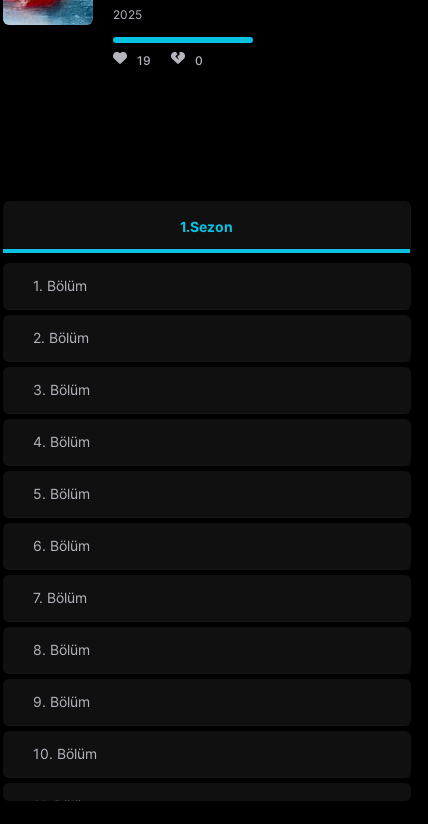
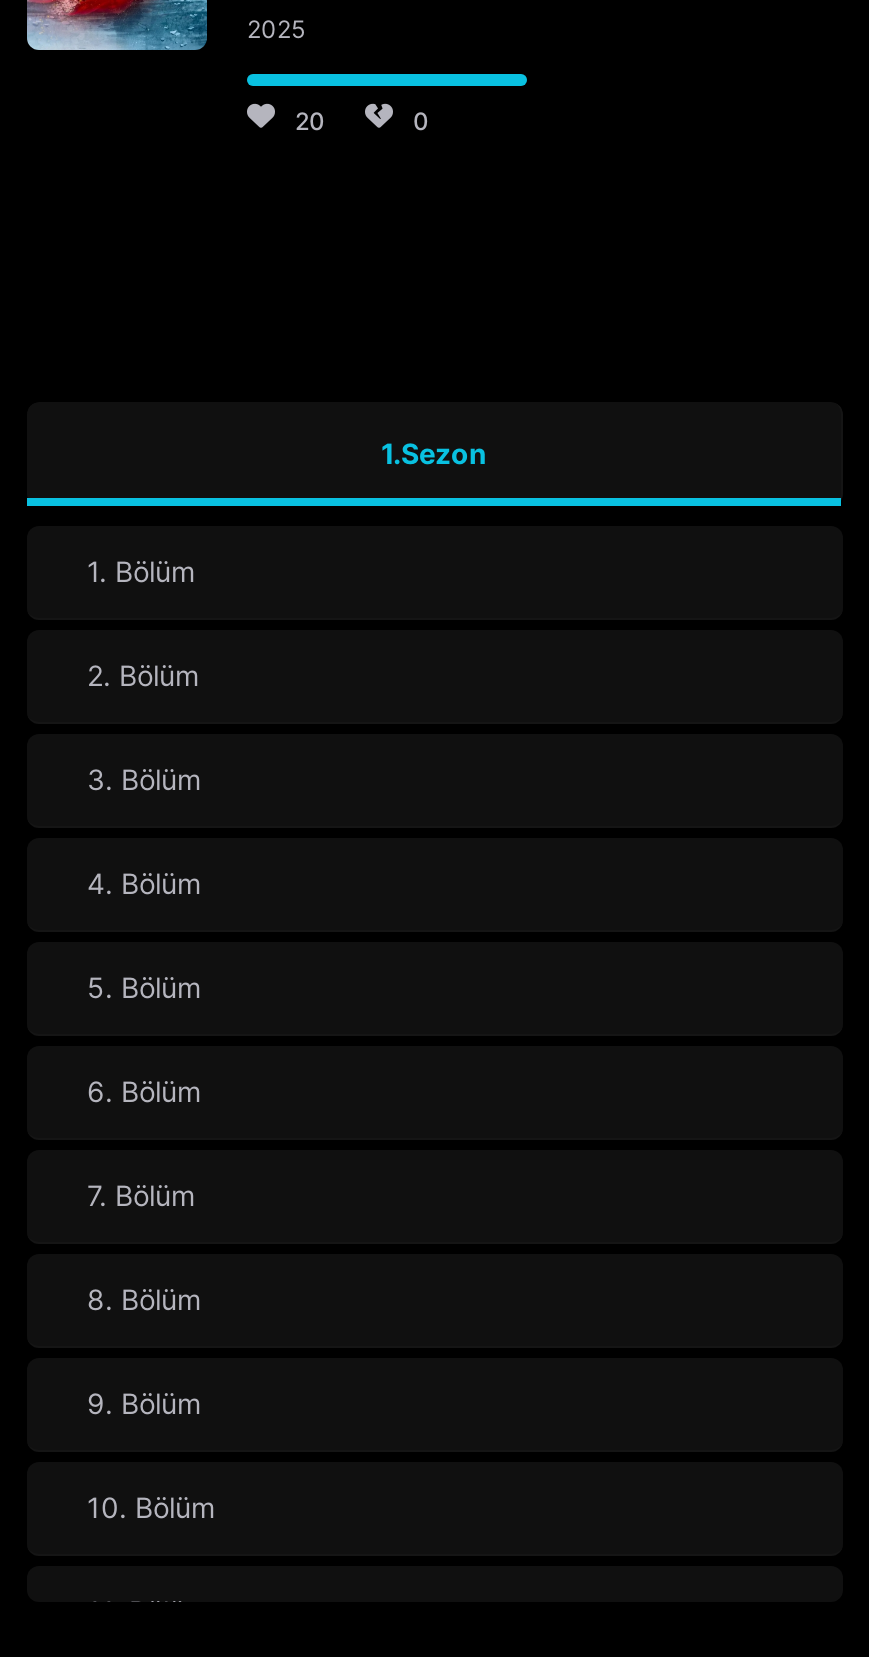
- 19
+ 20
